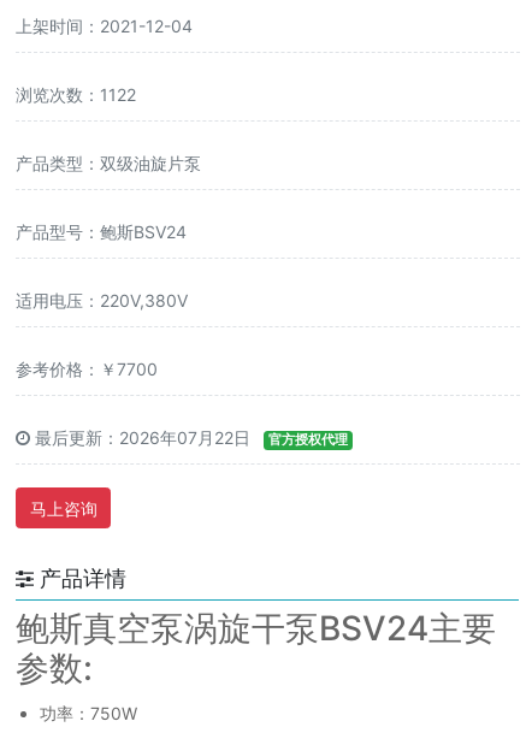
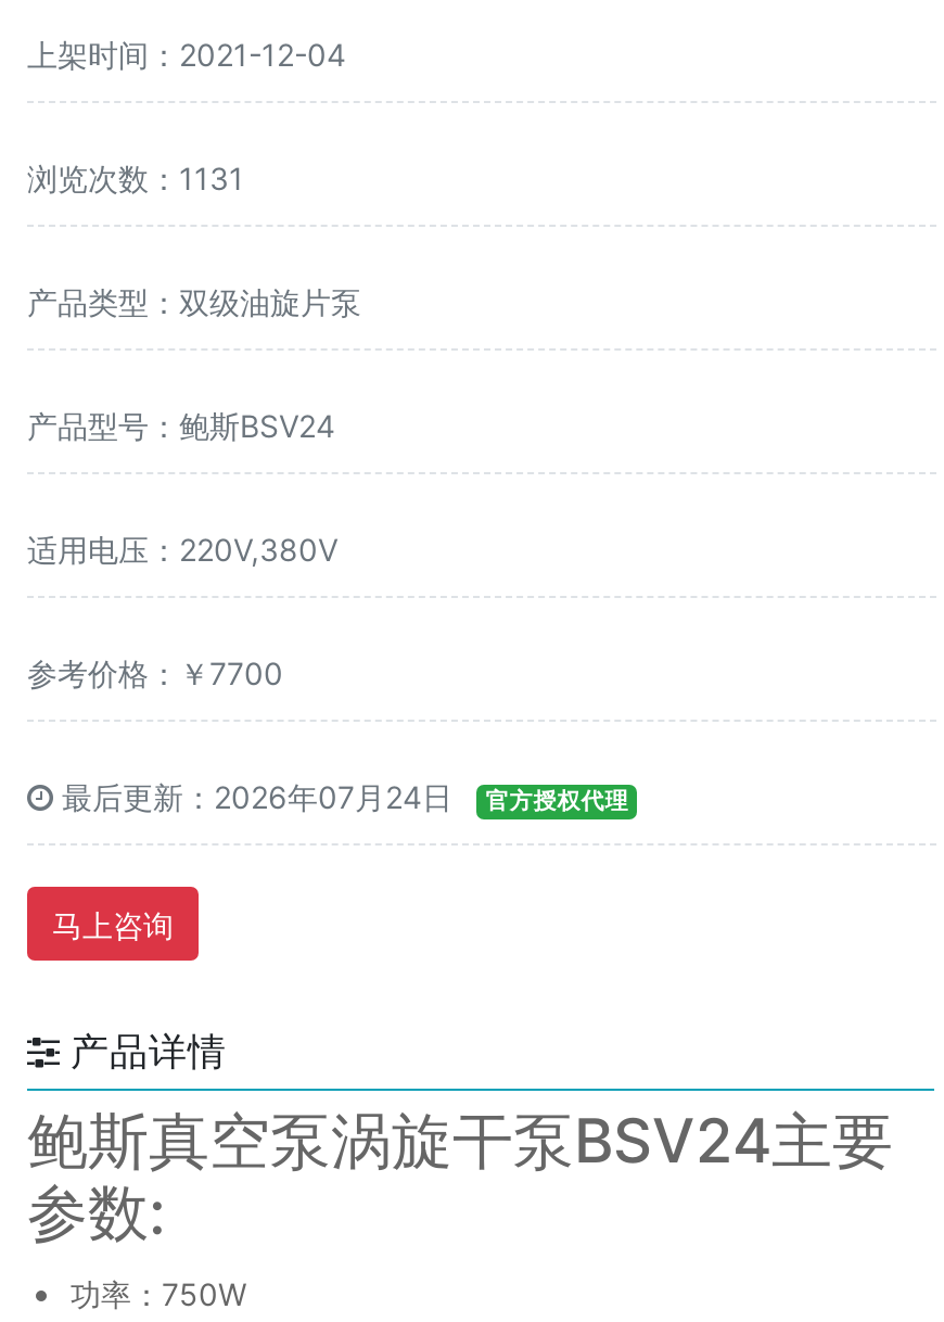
- 浏览次数：1122
+ 浏览次数：1131

- 最后更新：2026年07月22日
+ 最后更新：2026年07月24日
